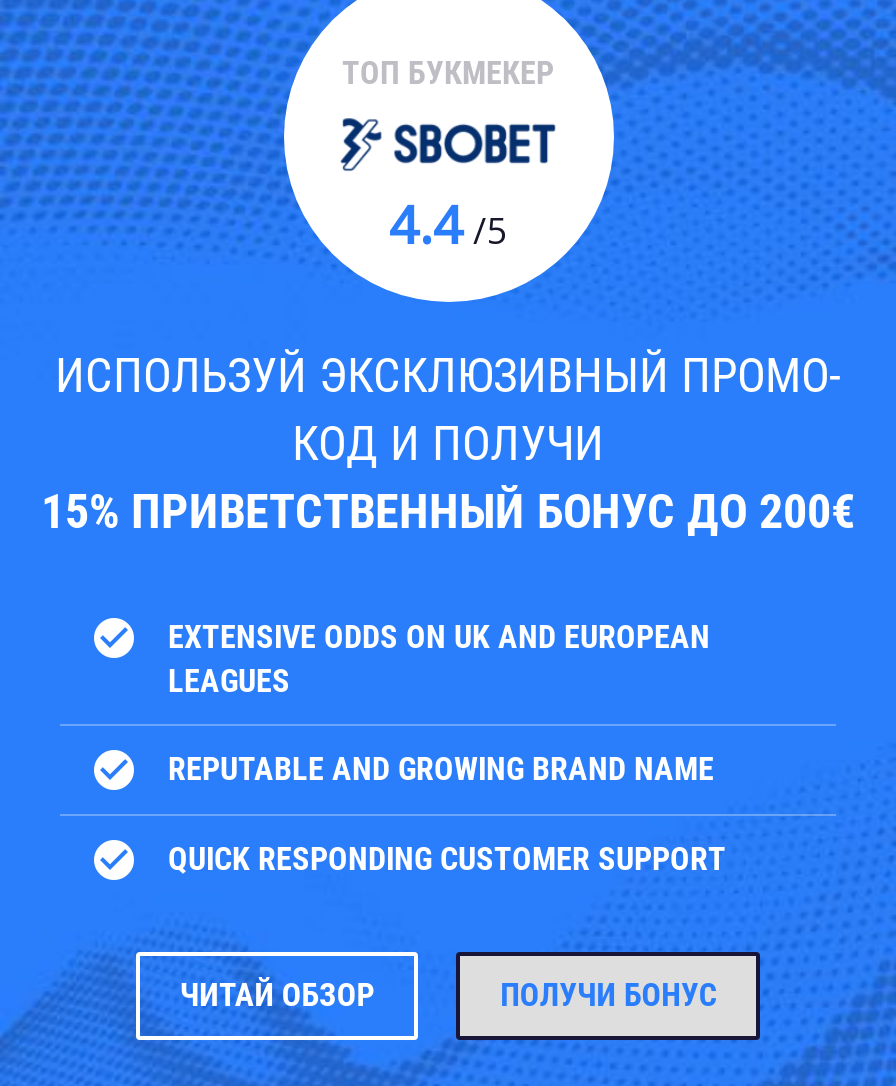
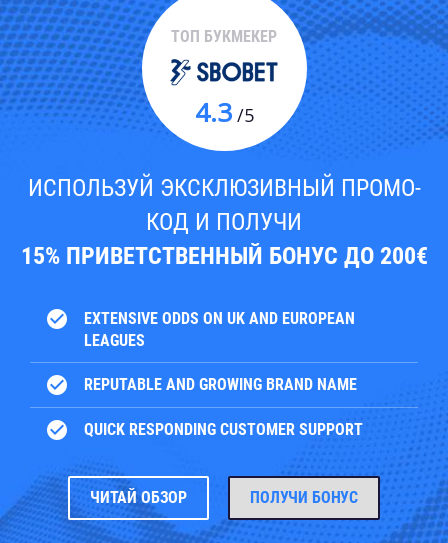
- 4.4/5
+ 4.3/5
